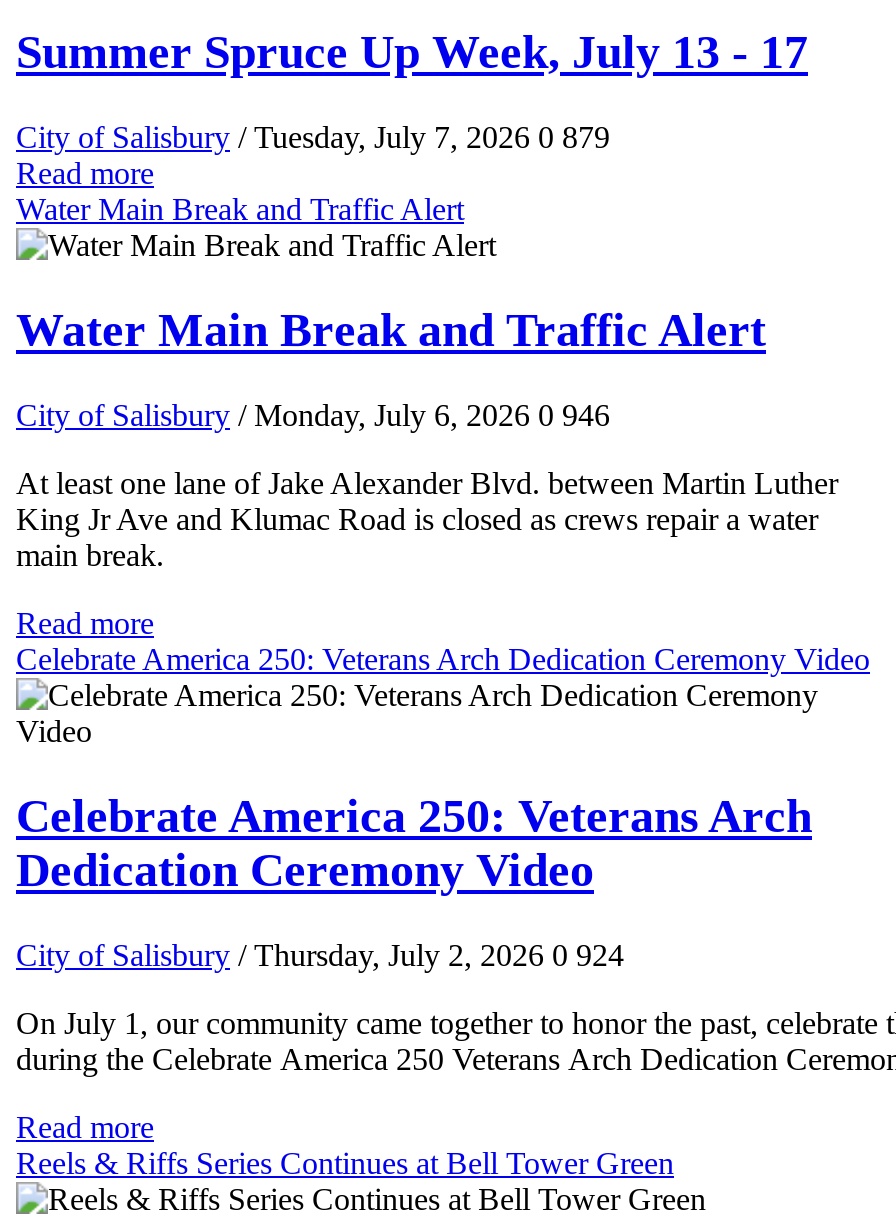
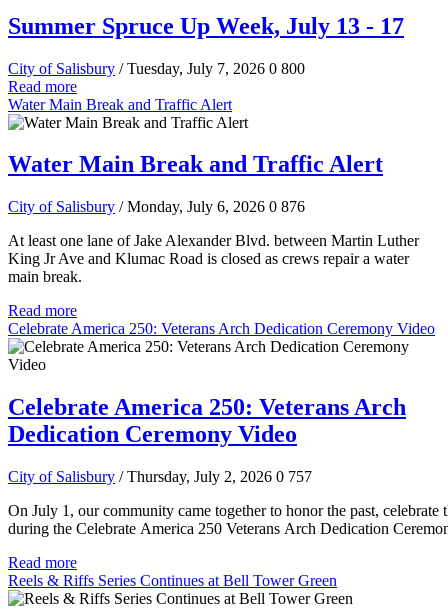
- City of Salisbury / Tuesday, July 7, 2026 0 879
+ City of Salisbury / Tuesday, July 7, 2026 0 800

- City of Salisbury / Monday, July 6, 2026 0 946
+ City of Salisbury / Monday, July 6, 2026 0 876

- City of Salisbury / Thursday, July 2, 2026 0 924
+ City of Salisbury / Thursday, July 2, 2026 0 757
